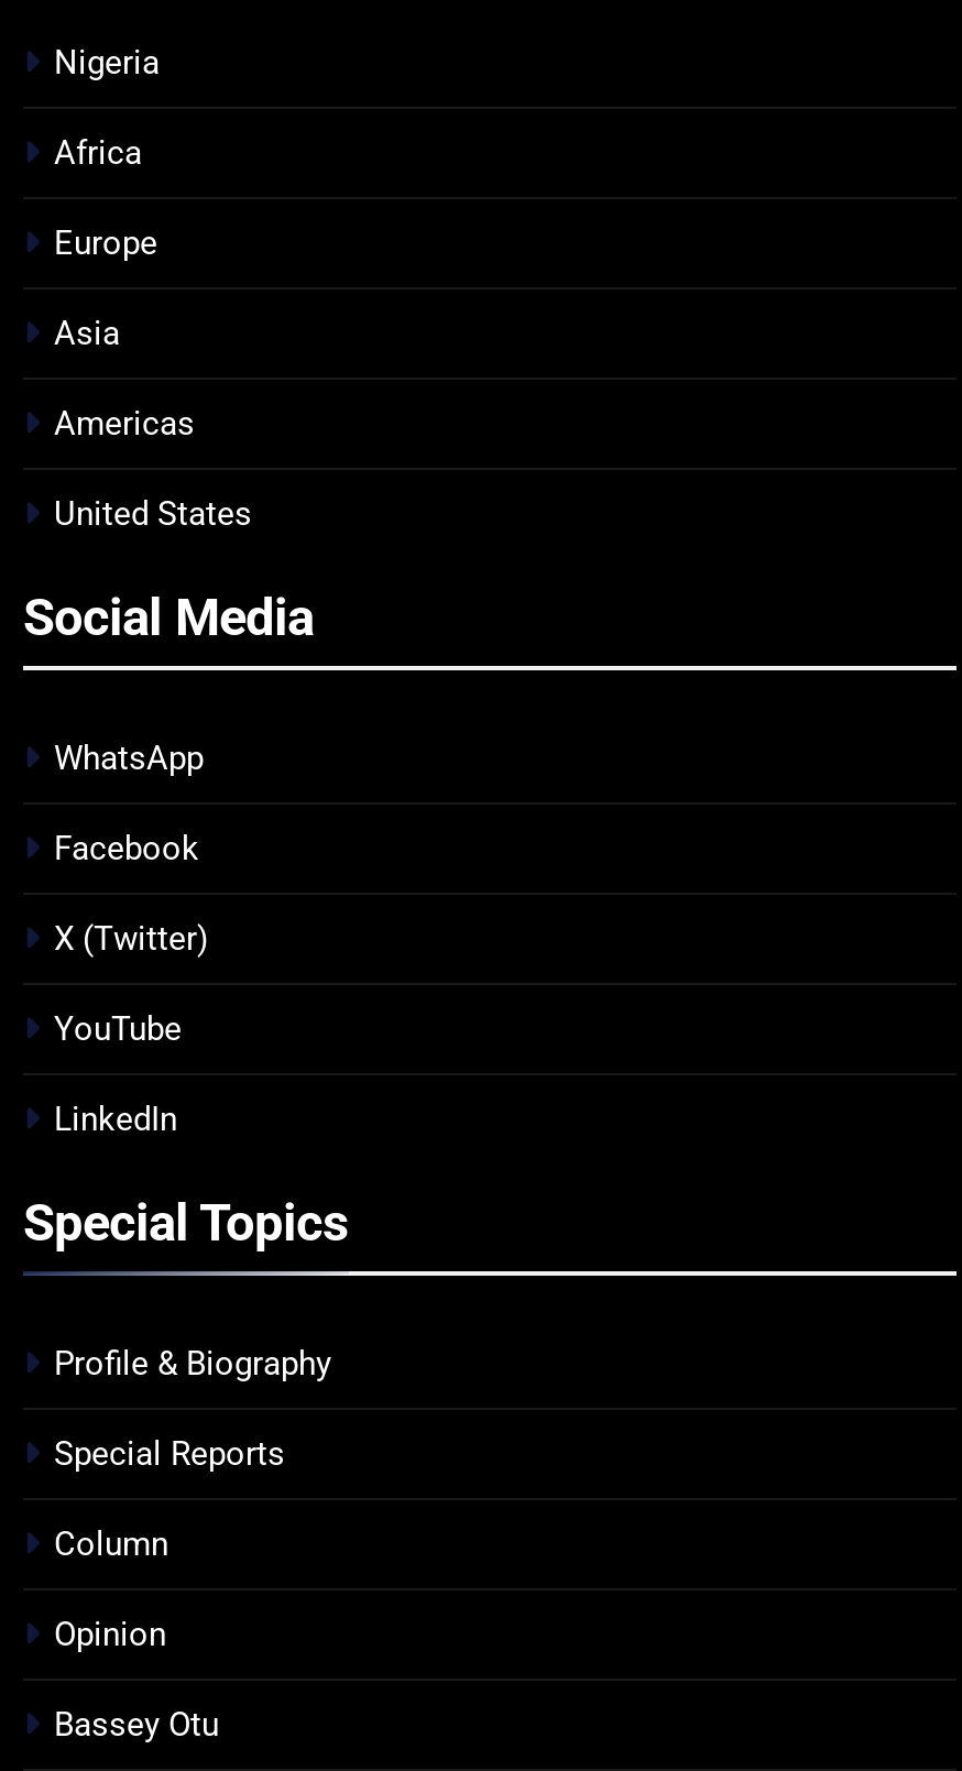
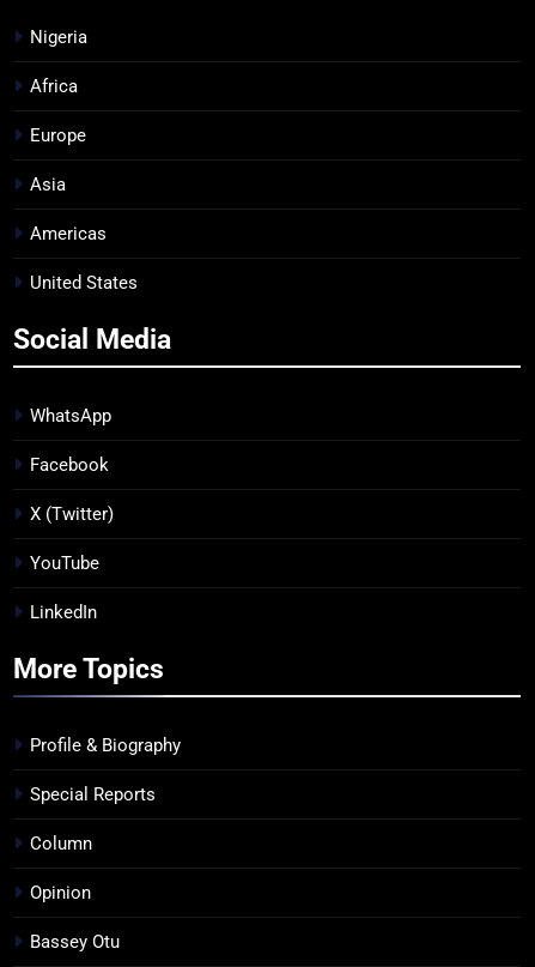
- Special Topics
+ More Topics
